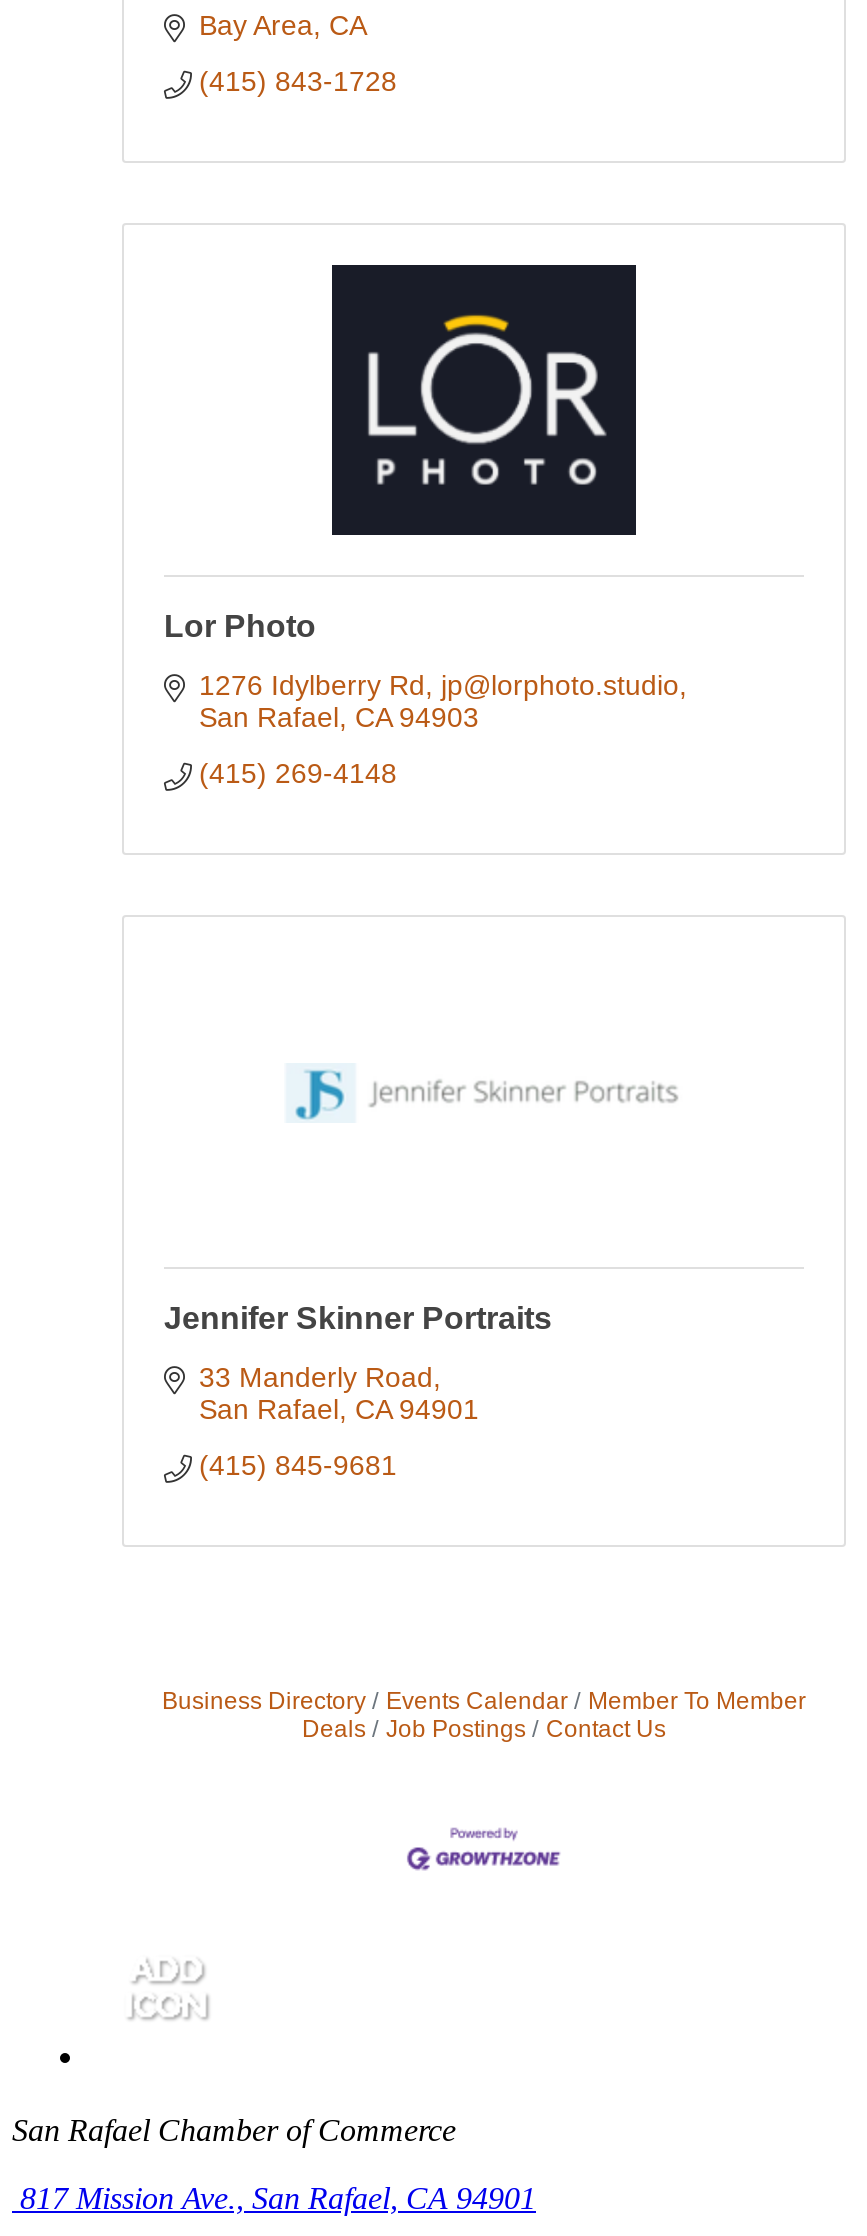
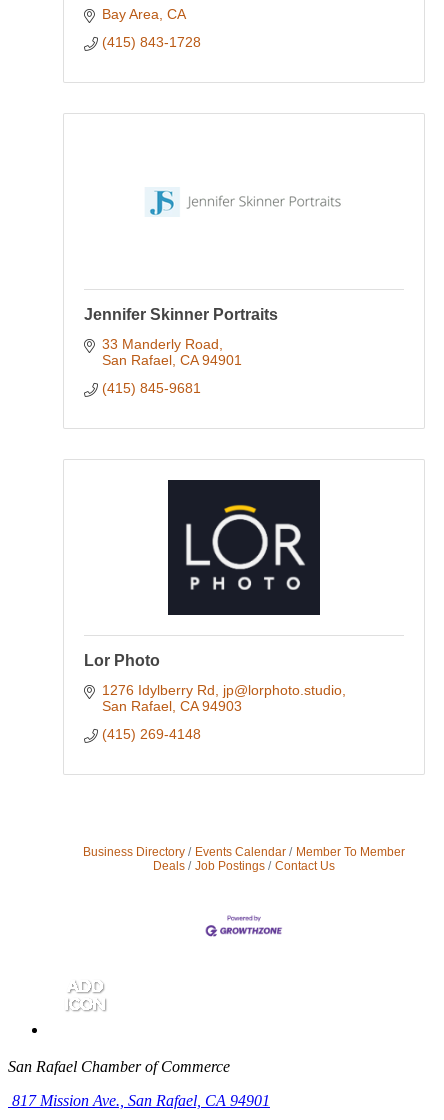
moved down: [image] | Lor Photo | 1276 Idylberry Rd jp@lorphoto.studio | San Rafael CA 94903 | (415) 269-4148

moved up: Jennifer Skinner Portraits | 33 Manderly Road | San Rafael CA 94901 | (415) 845-9681
